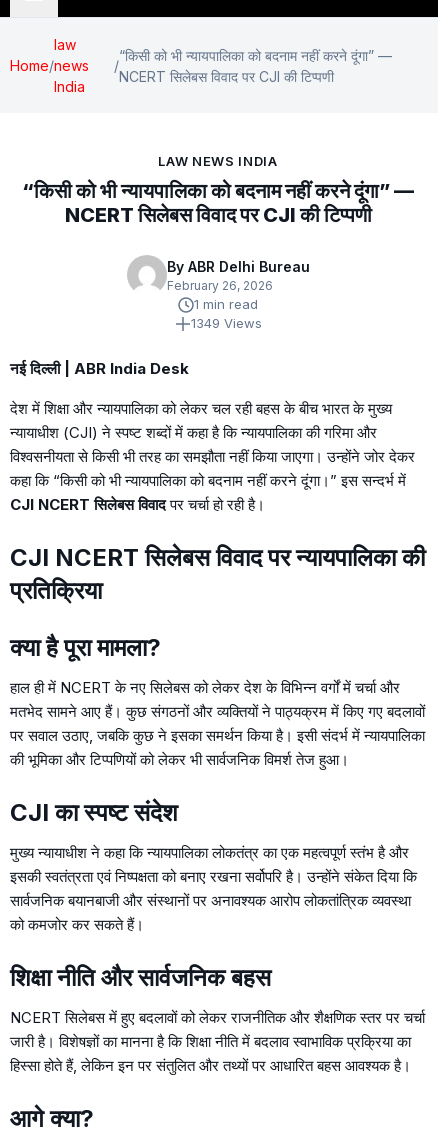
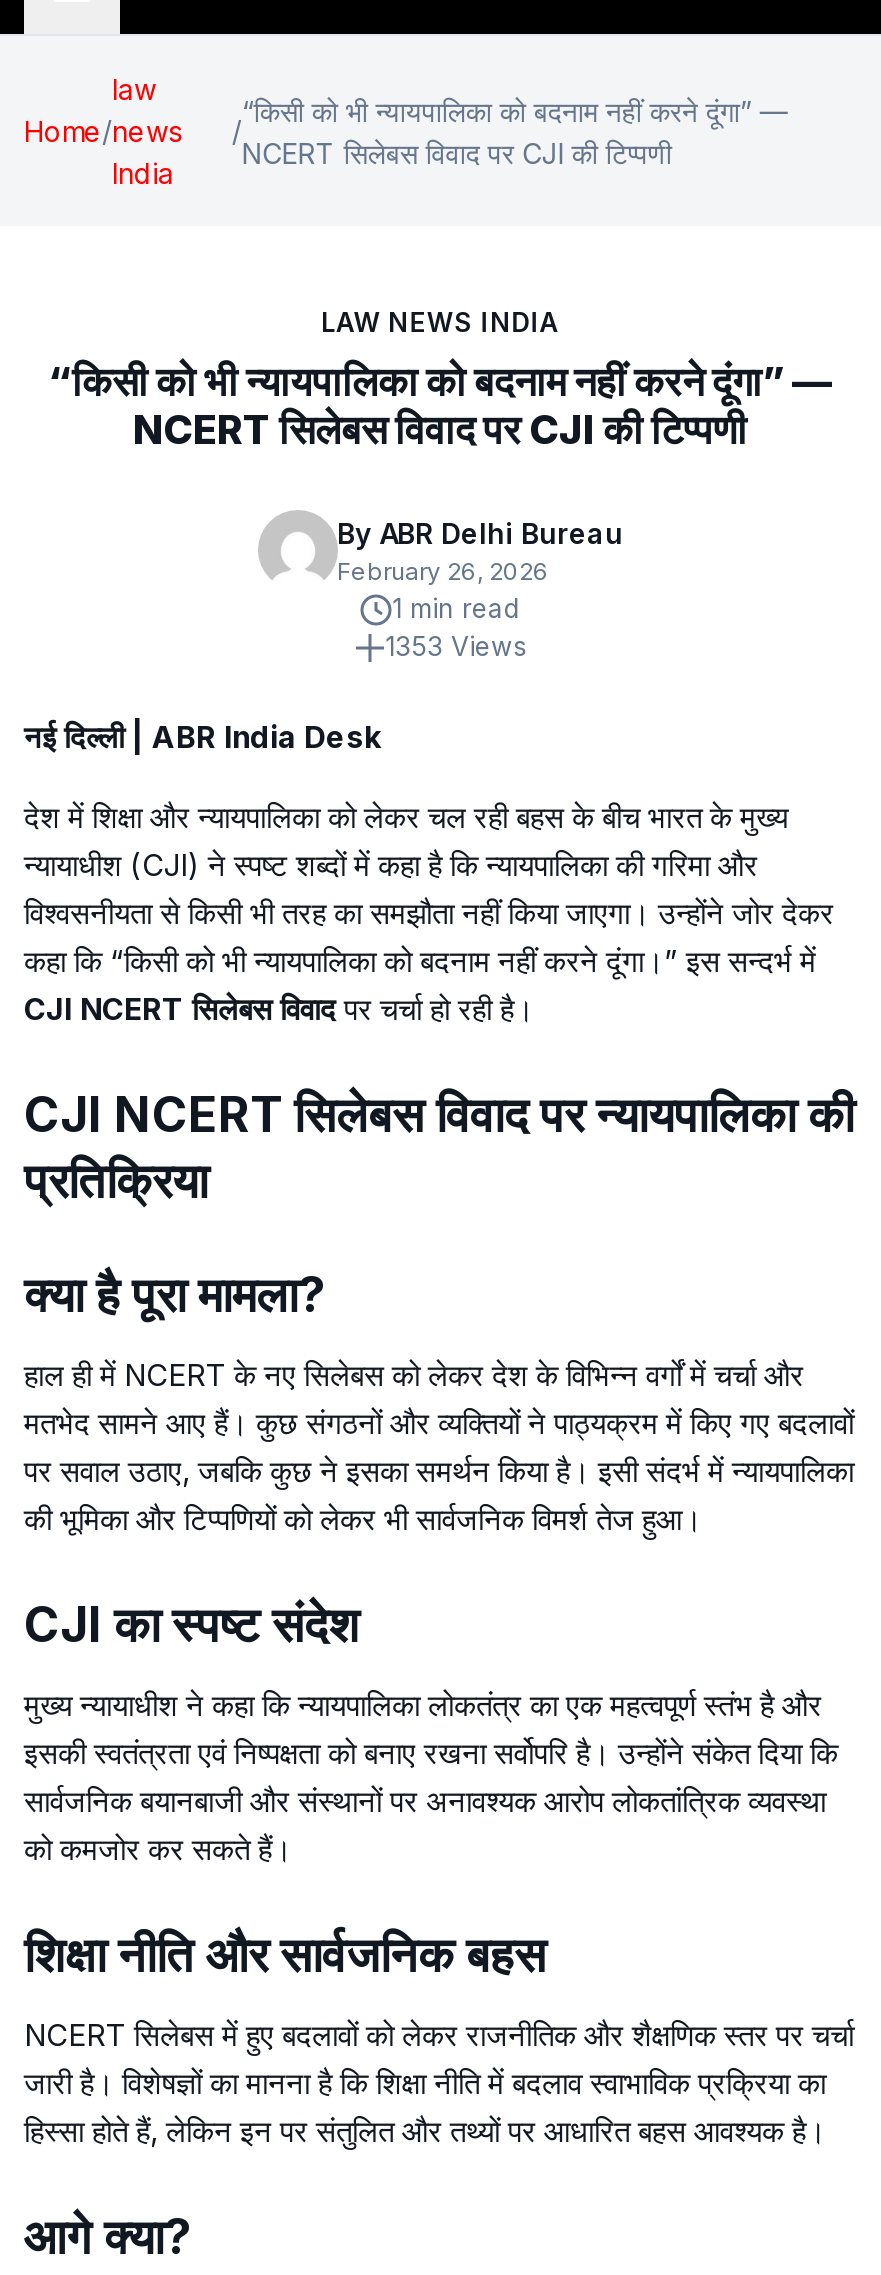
- 1349 Views
+ 1353 Views
